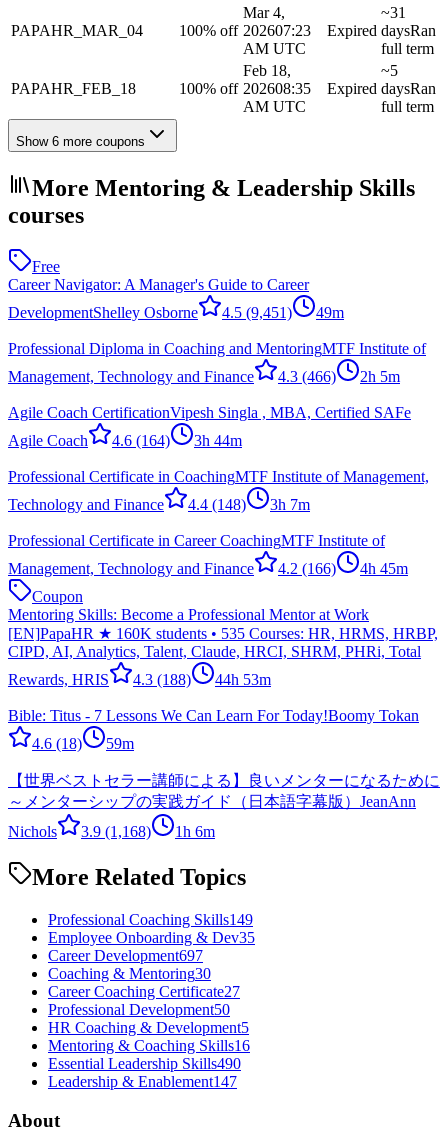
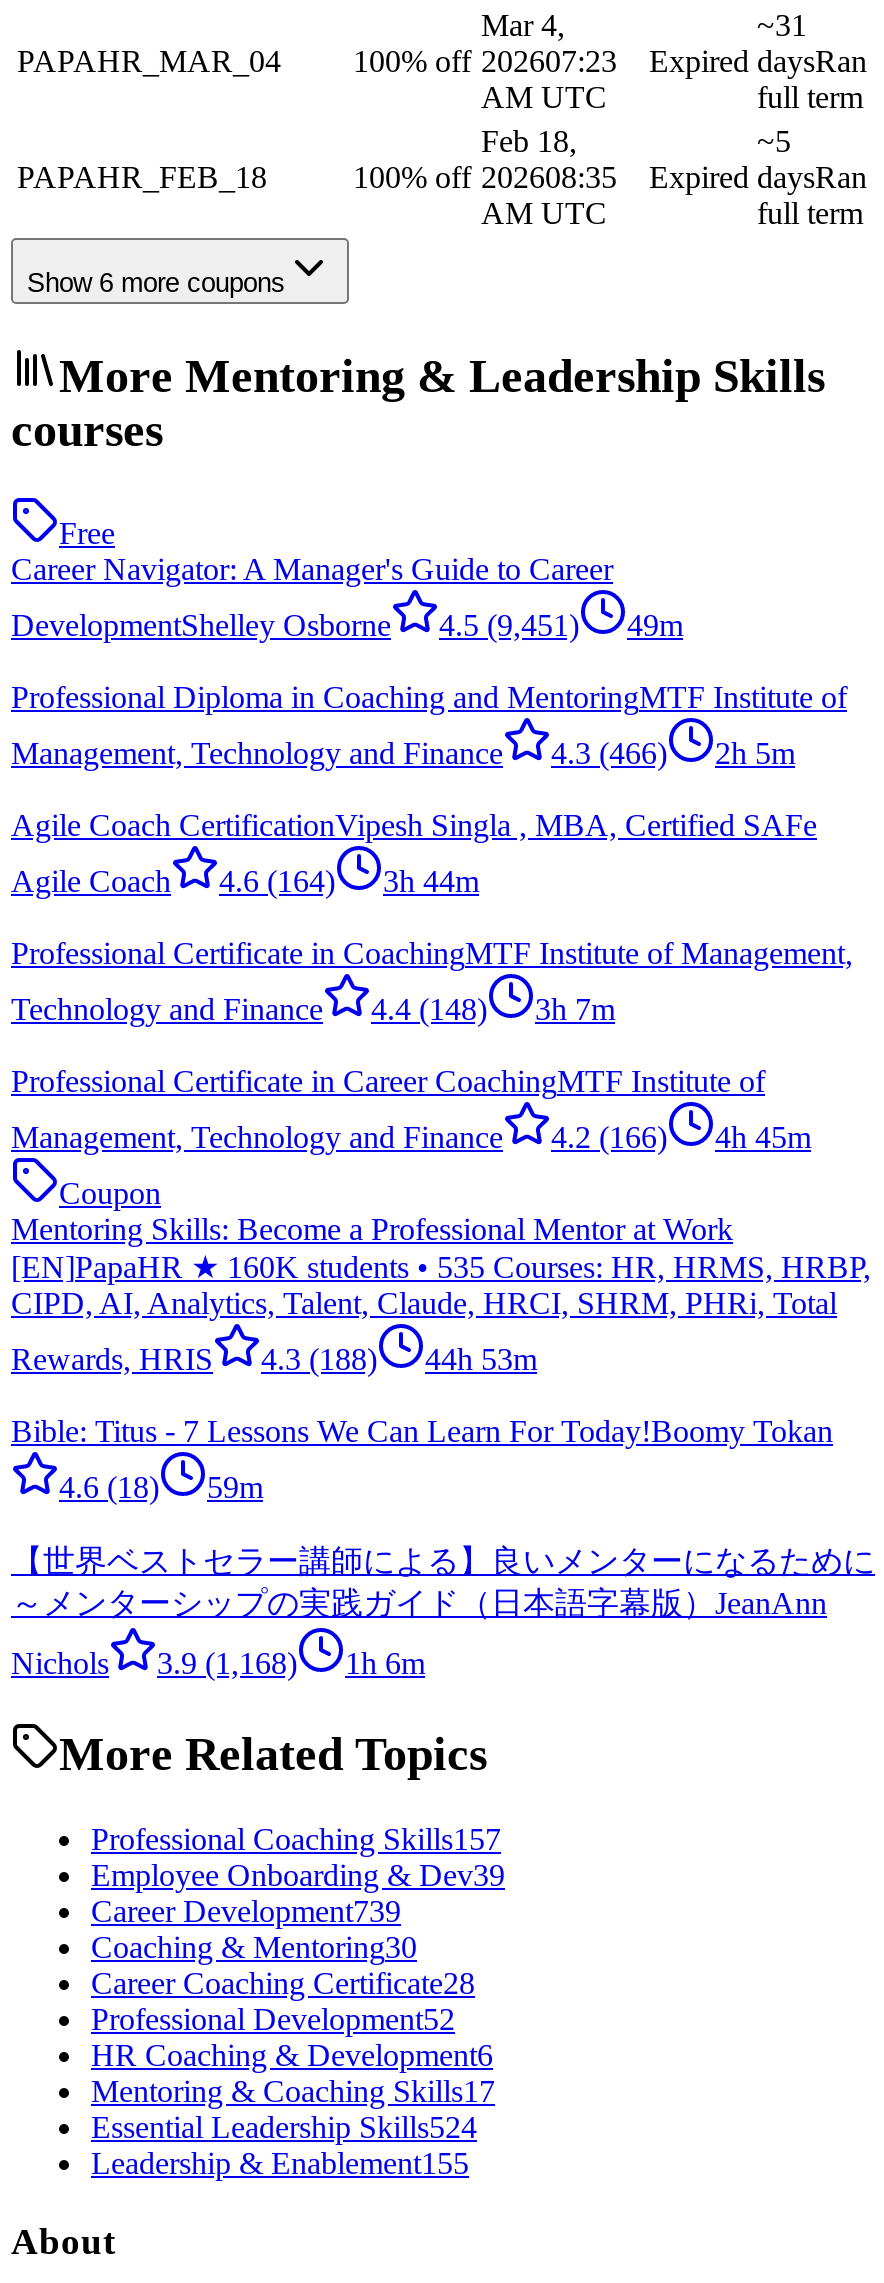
- Professional Coaching Skills149
+ Professional Coaching Skills157

- Employee Onboarding & Dev35
+ Employee Onboarding & Dev39

- Career Development697
+ Career Development739

- Career Coaching Certificate27
+ Career Coaching Certificate28

- Professional Development50
+ Professional Development52

- HR Coaching & Development5
+ HR Coaching & Development6

- Mentoring & Coaching Skills16
+ Mentoring & Coaching Skills17

- Essential Leadership Skills490
+ Essential Leadership Skills524

- Leadership & Enablement147
+ Leadership & Enablement155
